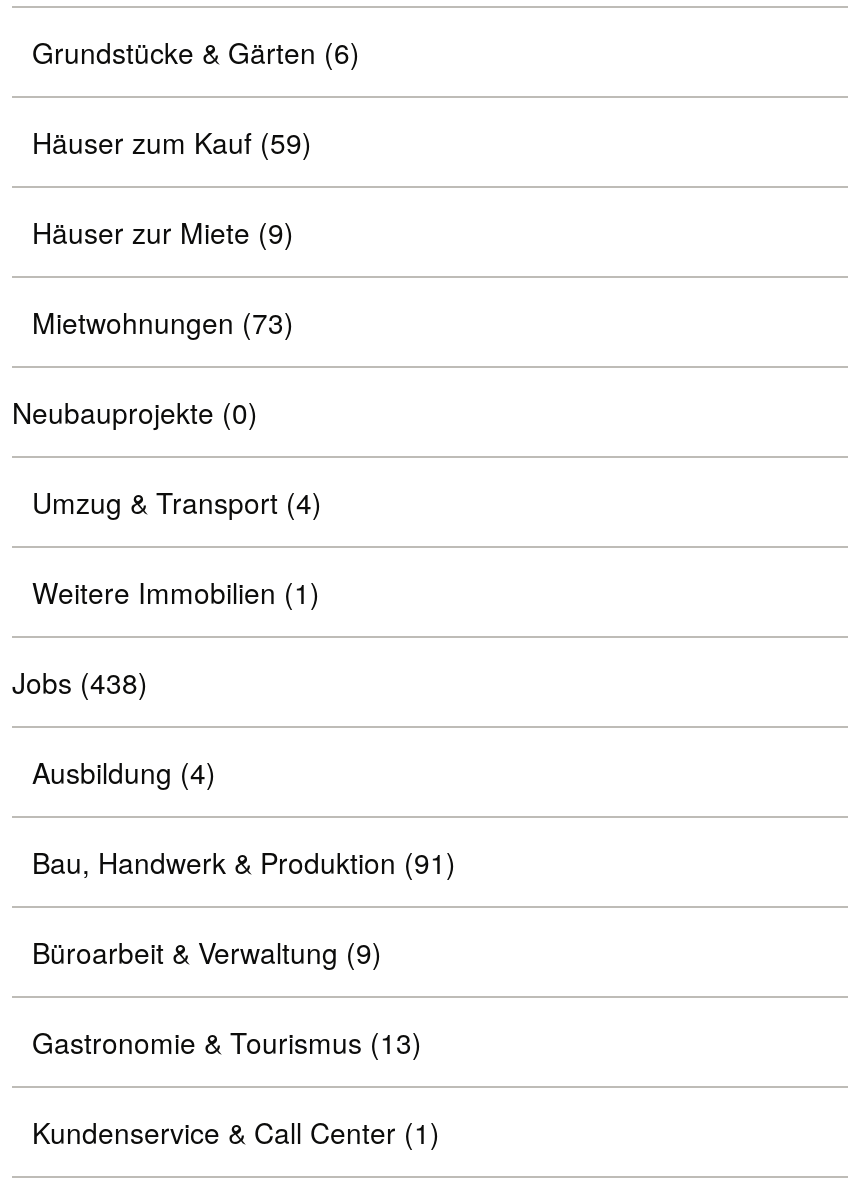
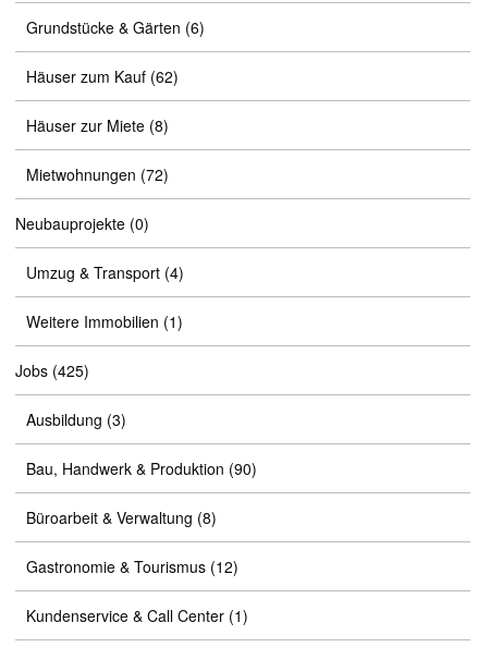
- Häuser zum Kauf (59)
+ Häuser zum Kauf (62)

- Häuser zur Miete (9)
+ Häuser zur Miete (8)

- Mietwohnungen (73)
+ Mietwohnungen (72)

- Jobs (438)
+ Jobs (425)

- Ausbildung (4)
+ Ausbildung (3)

- Bau, Handwerk & Produktion (91)
+ Bau, Handwerk & Produktion (90)

- Büroarbeit & Verwaltung (9)
+ Büroarbeit & Verwaltung (8)

- Gastronomie & Tourismus (13)
+ Gastronomie & Tourismus (12)
